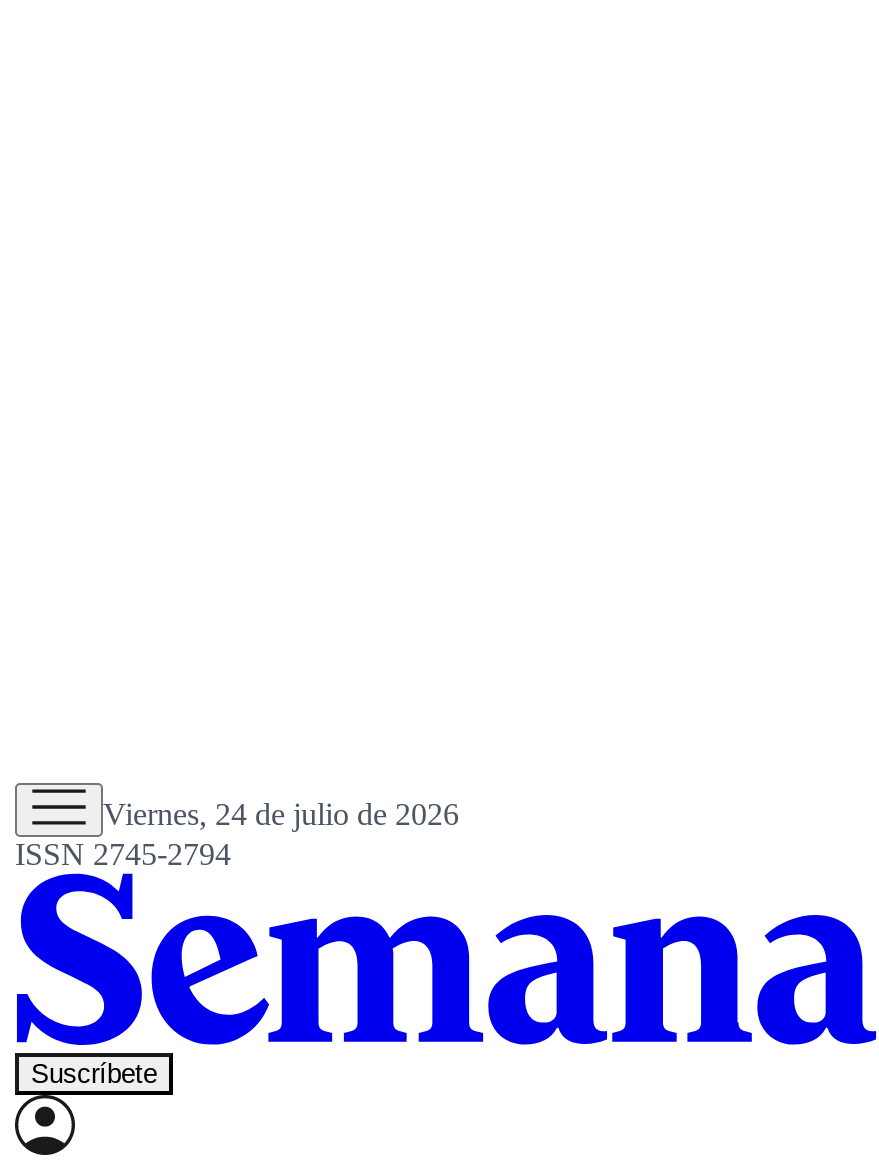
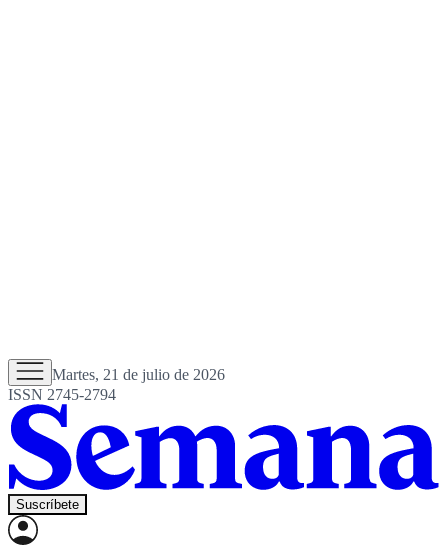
- Viernes, 24 de julio de 2026
+ Martes, 21 de julio de 2026
